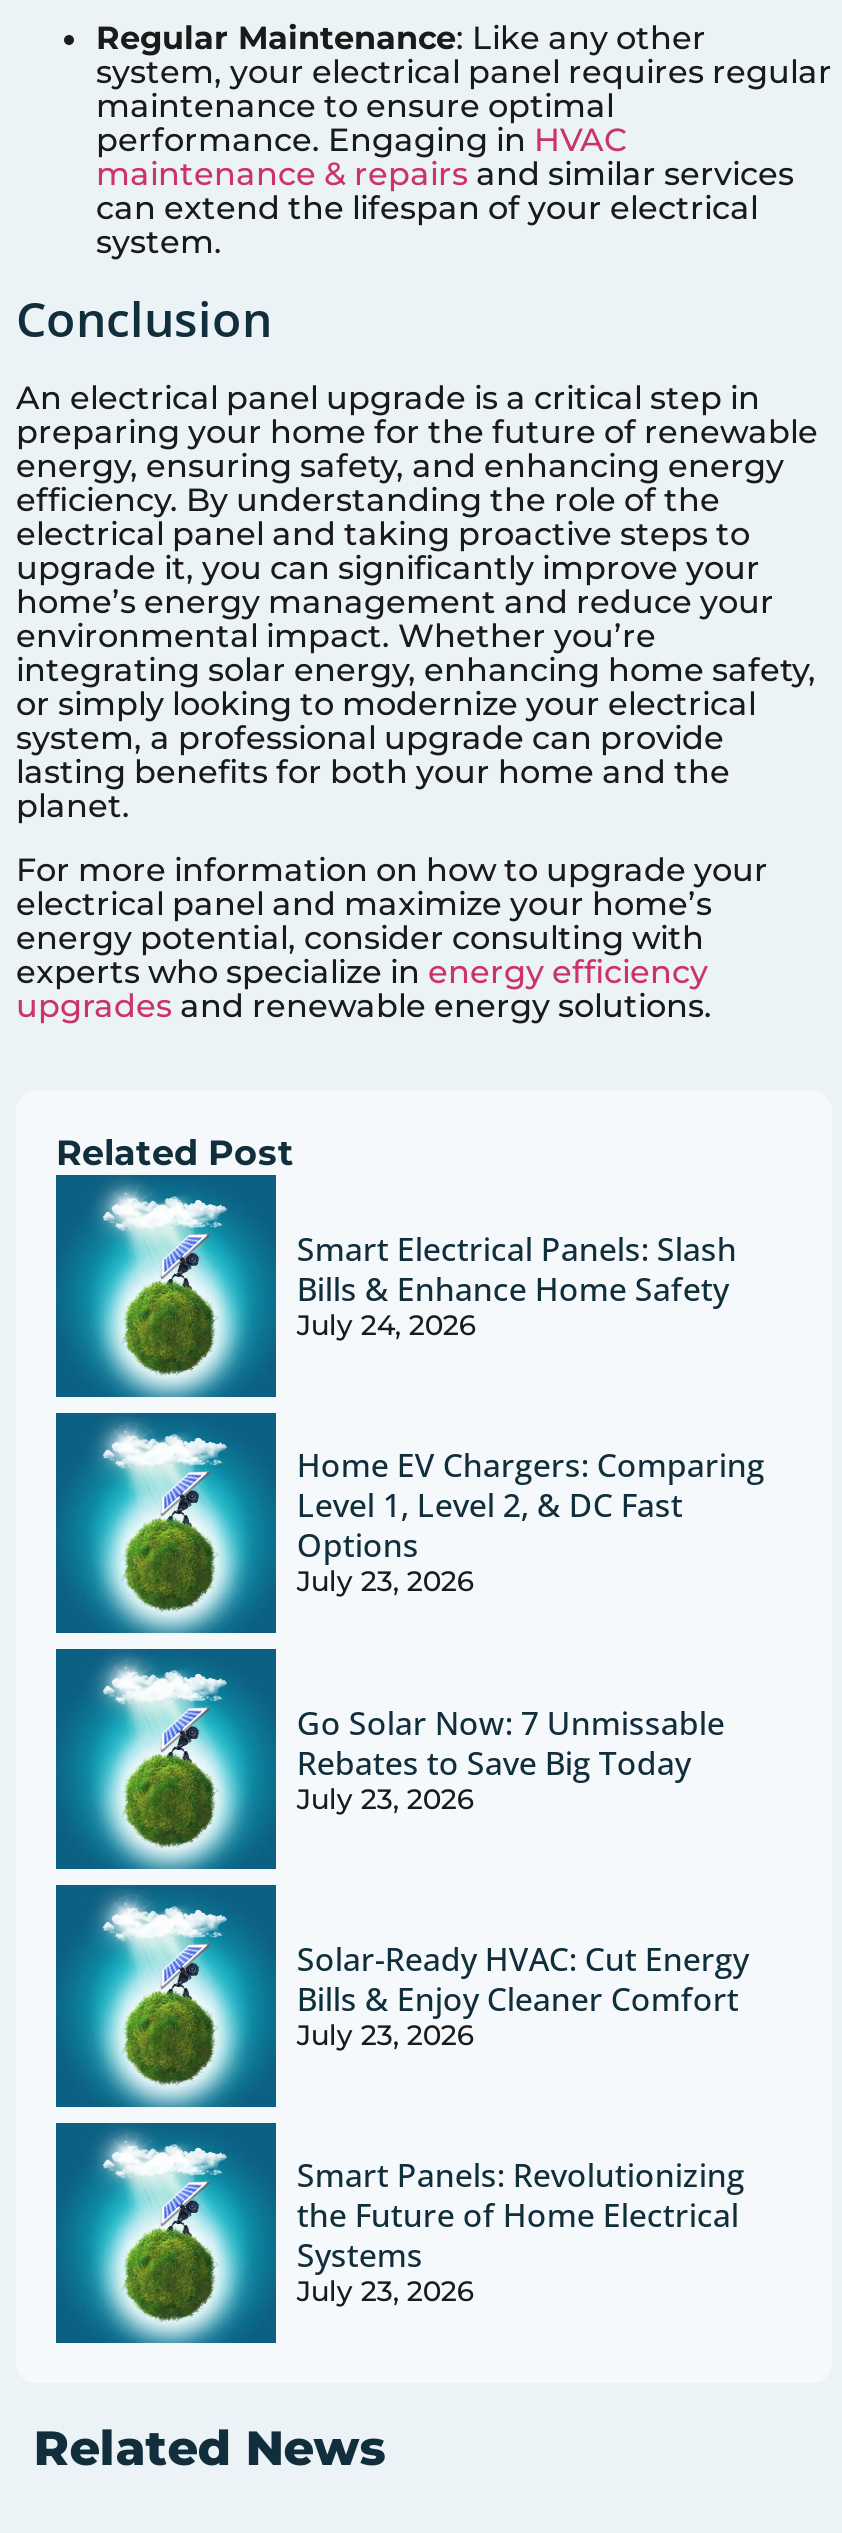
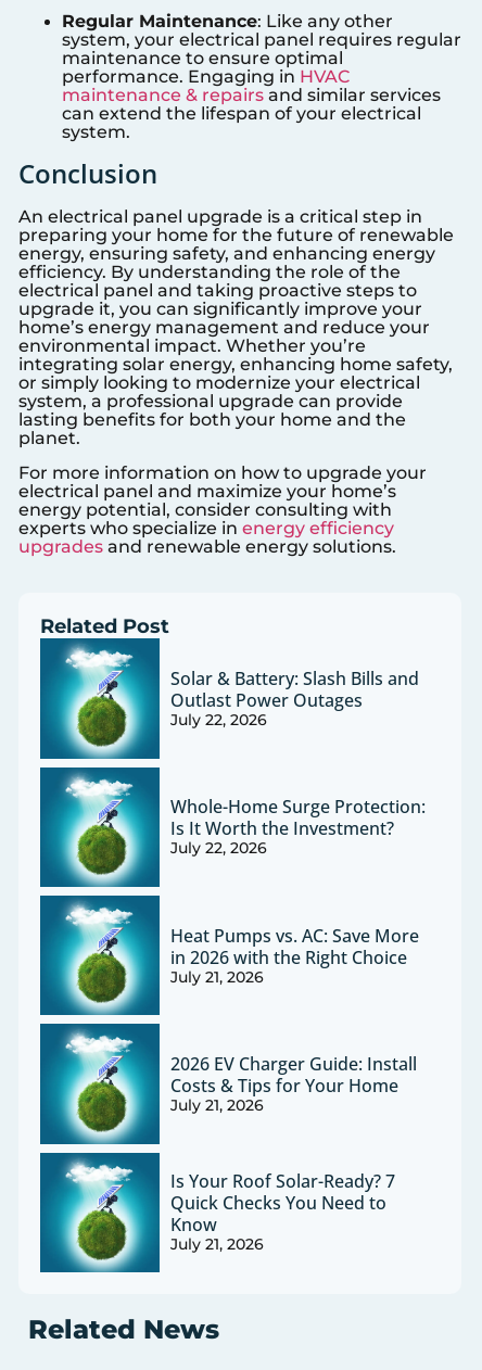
- Smart Electrical Panels: Slash
- Bills & Enhance Home Safety
- July 24, 2026
+ Solar & Battery: Slash Bills and
+ Outlast Power Outages
+ July 22, 2026

- Home EV Chargers: Comparing
- Level 1, Level 2, & DC Fast
- Options
- July 23, 2026
+ Whole-Home Surge Protection:
+ Is It Worth the Investment?
+ July 22, 2026

- Go Solar Now: 7 Unmissable
- Rebates to Save Big Today
- July 23, 2026
+ Heat Pumps vs. AC: Save More
+ in 2026 with the Right Choice
+ July 21, 2026

- Solar-Ready HVAC: Cut Energy
- Bills & Enjoy Cleaner Comfort
- July 23, 2026
+ 2026 EV Charger Guide: Install
+ Costs & Tips for Your Home
+ July 21, 2026

- Smart Panels: Revolutionizing
- the Future of Home Electrical
- Systems
- July 23, 2026
+ Is Your Roof Solar-Ready? 7
+ Quick Checks You Need to
+ Know
+ July 21, 2026
